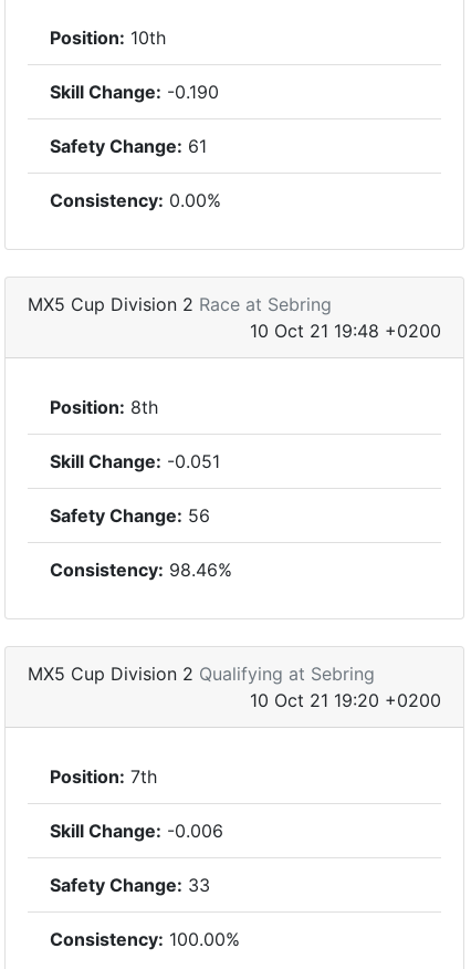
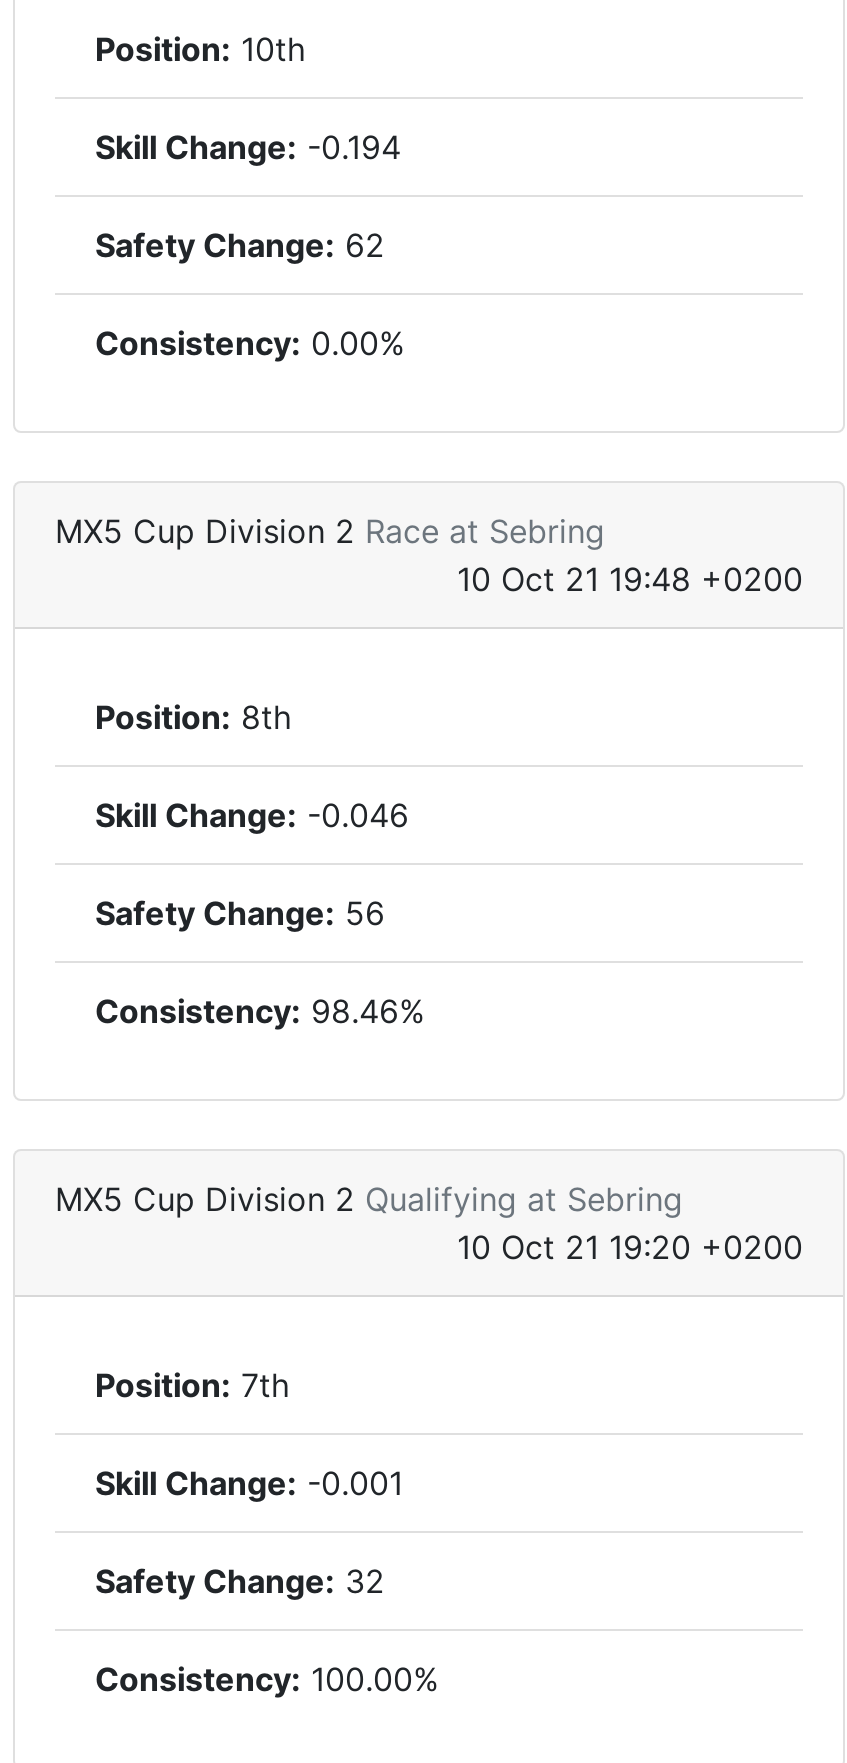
- Skill Change: -0.190
+ Skill Change: -0.194

- Safety Change: 61
+ Safety Change: 62

- Skill Change: -0.051
+ Skill Change: -0.046

- Skill Change: -0.006
+ Skill Change: -0.001

- Safety Change: 33
+ Safety Change: 32
